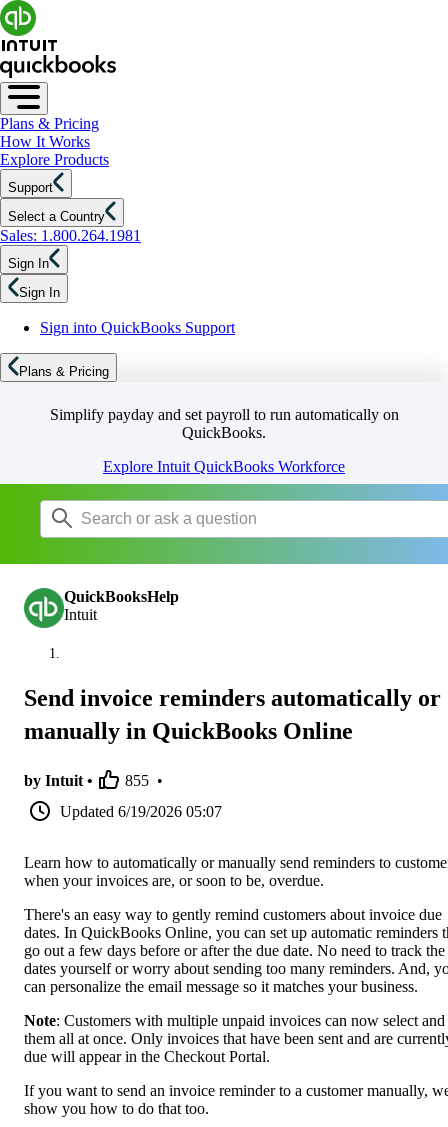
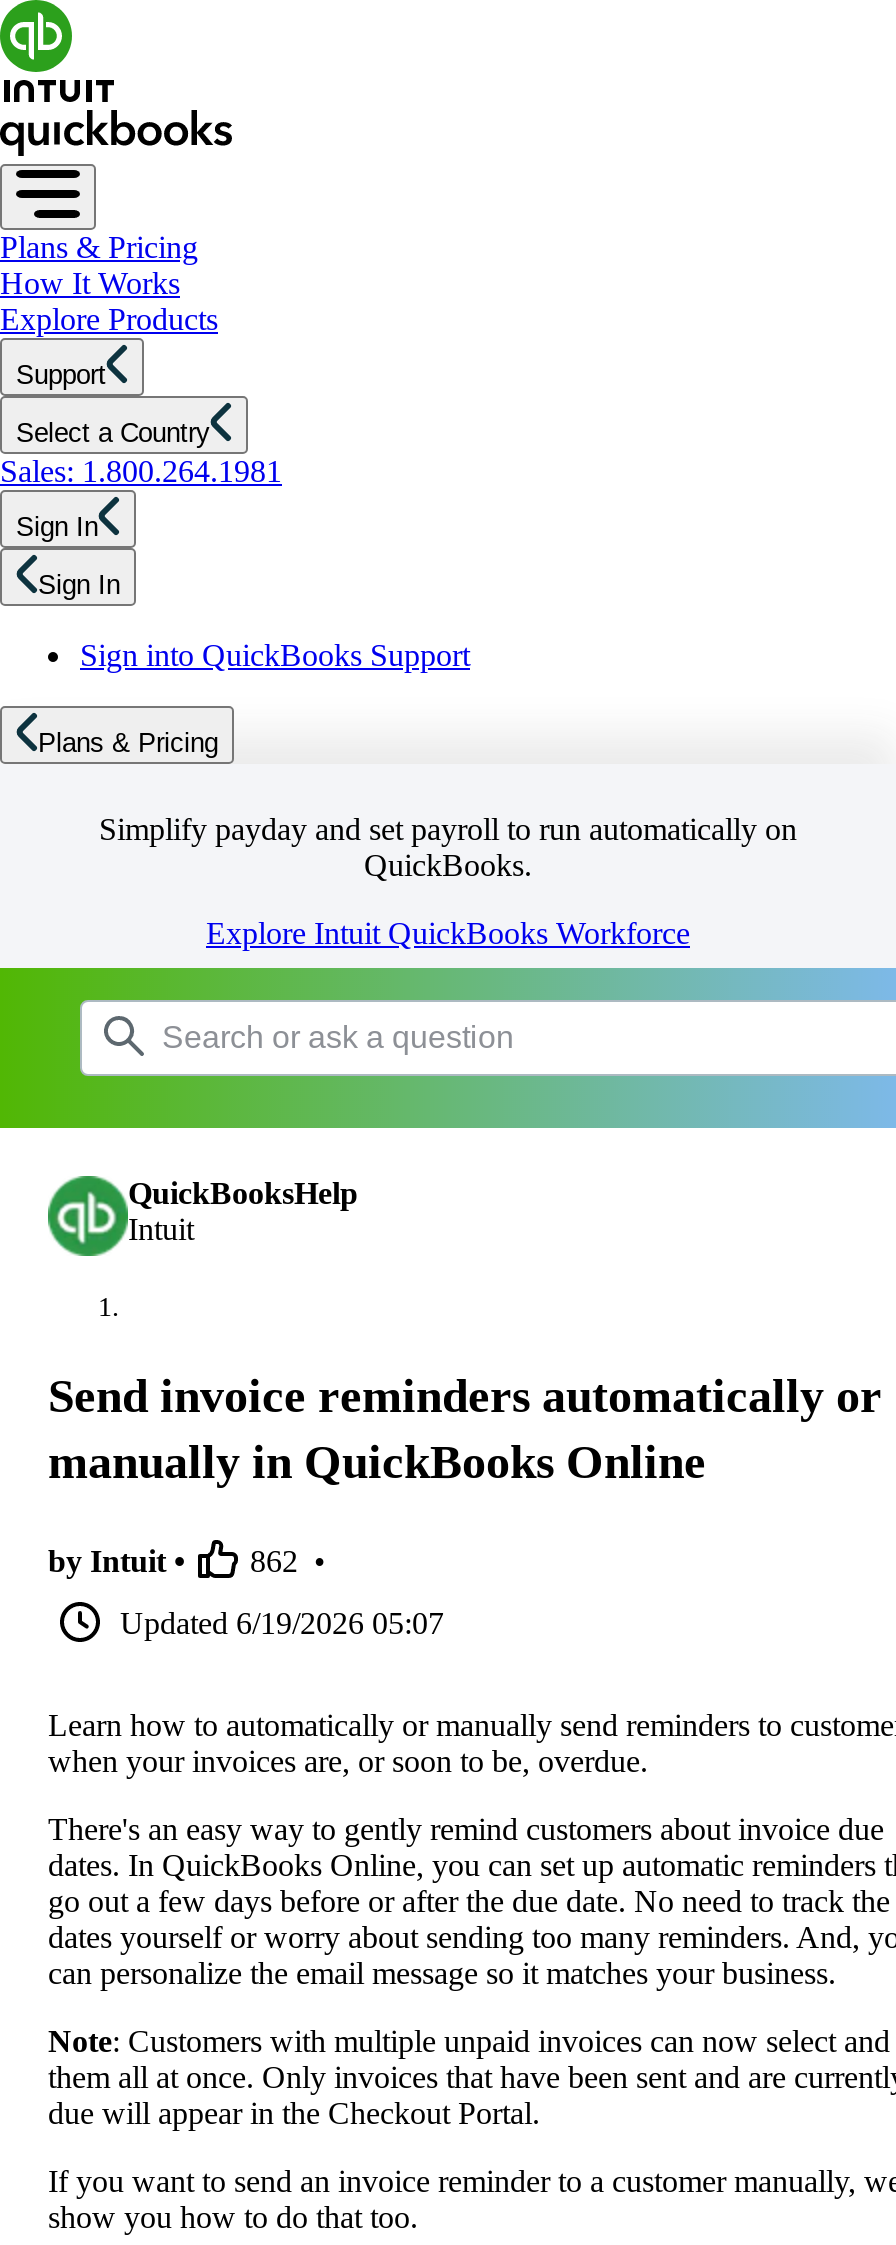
- by Intuit • 855 •
+ by Intuit • 862 •
